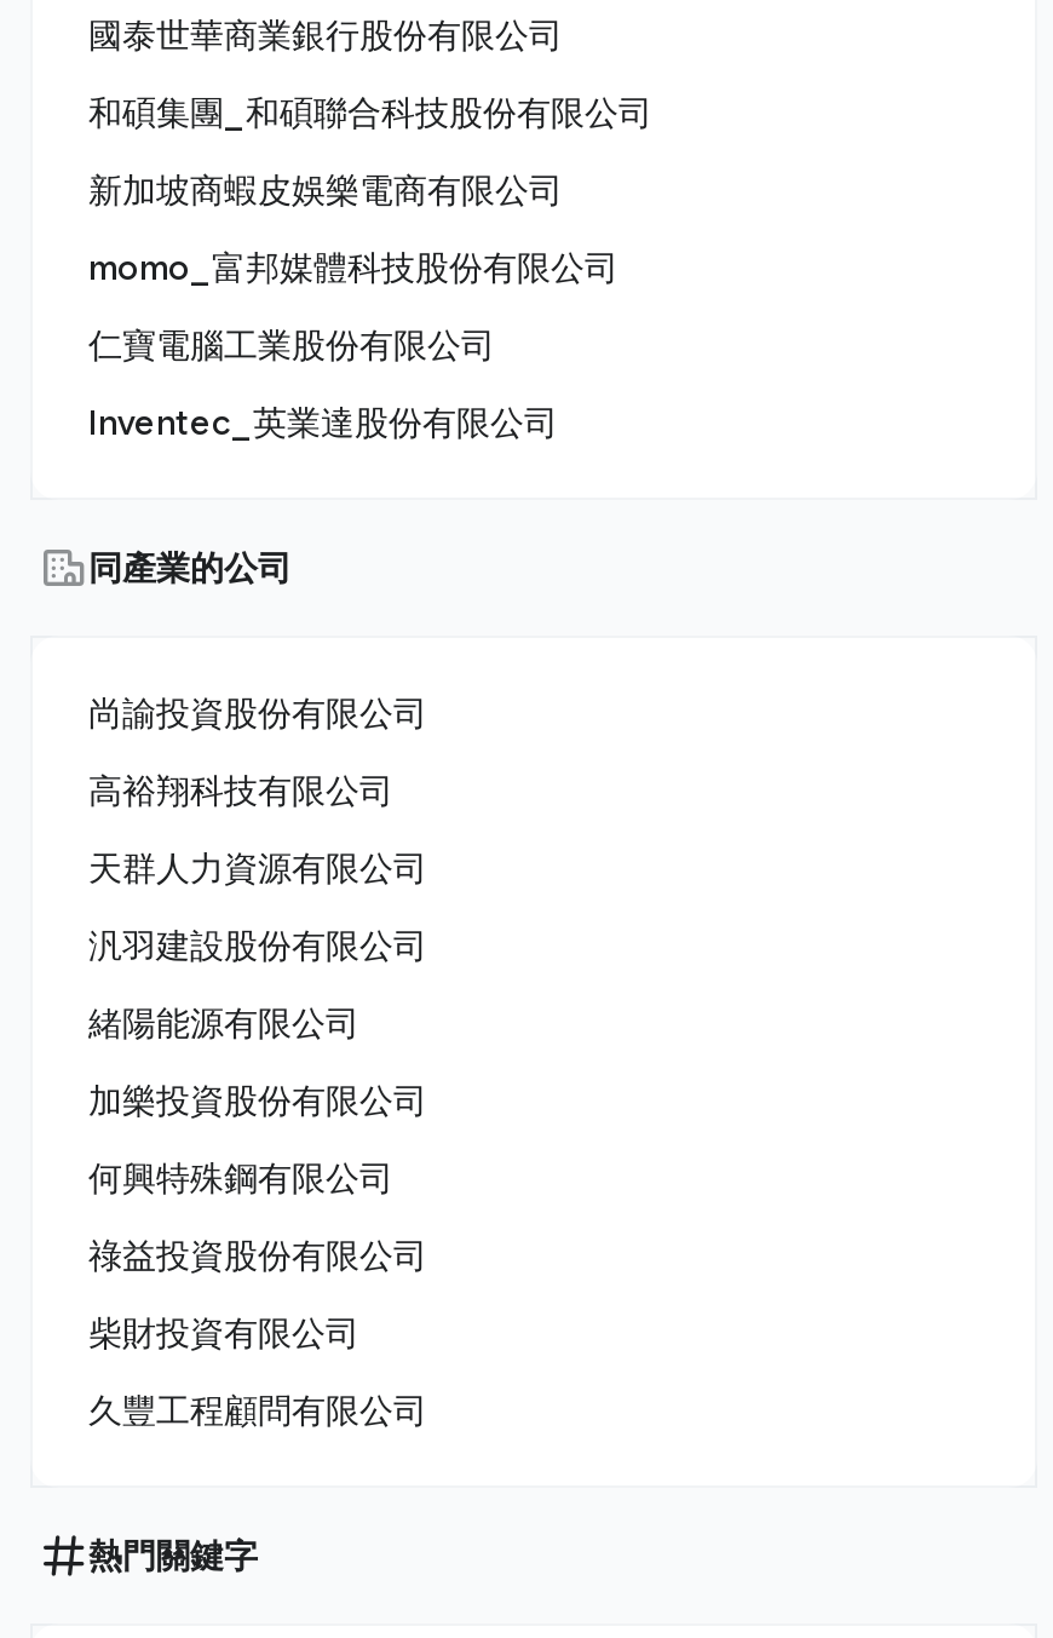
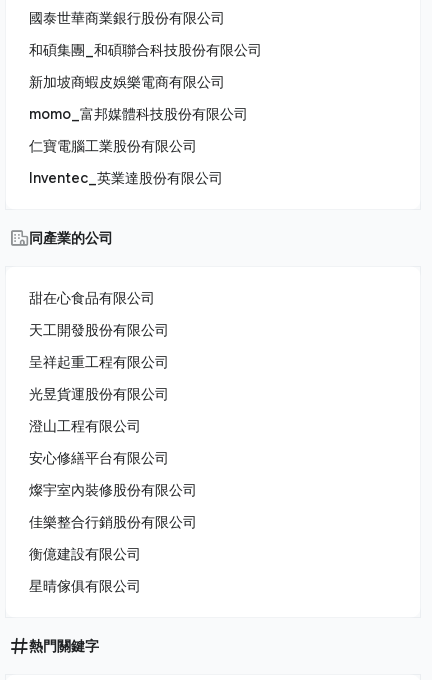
- 尚諭投資股份有限公司
+ 甜在心食品有限公司

- 高裕翔科技有限公司
+ 天工開發股份有限公司

- 天群人力資源有限公司
+ 呈祥起重工程有限公司

- 汎羽建設股份有限公司
+ 光昱貨運股份有限公司

- 緒陽能源有限公司
+ 澄山工程有限公司

- 加樂投資股份有限公司
+ 安心修繕平台有限公司

- 何興特殊鋼有限公司
+ 燦宇室內裝修股份有限公司

- 祿益投資股份有限公司
+ 佳樂整合行銷股份有限公司

- 柴財投資有限公司
+ 衡億建設有限公司

- 久豐工程顧問有限公司
+ 星晴傢俱有限公司
